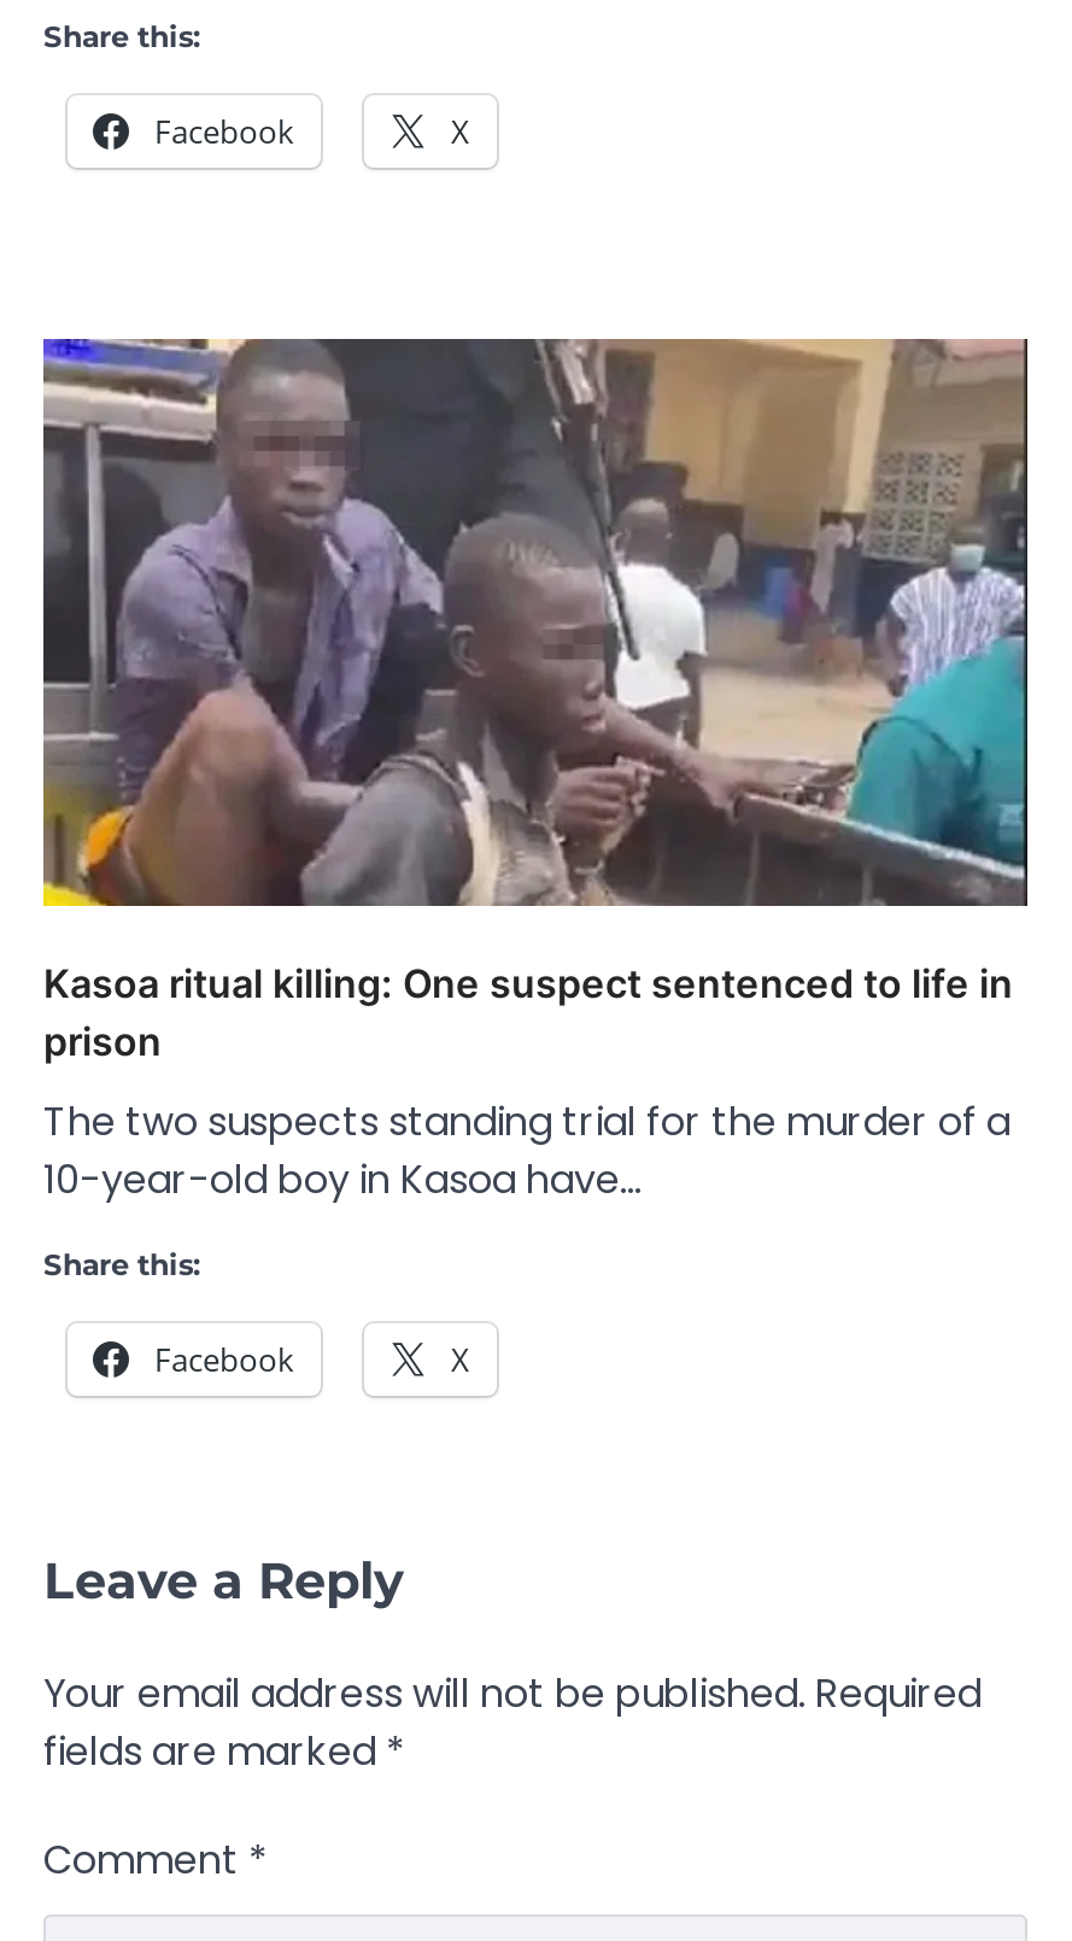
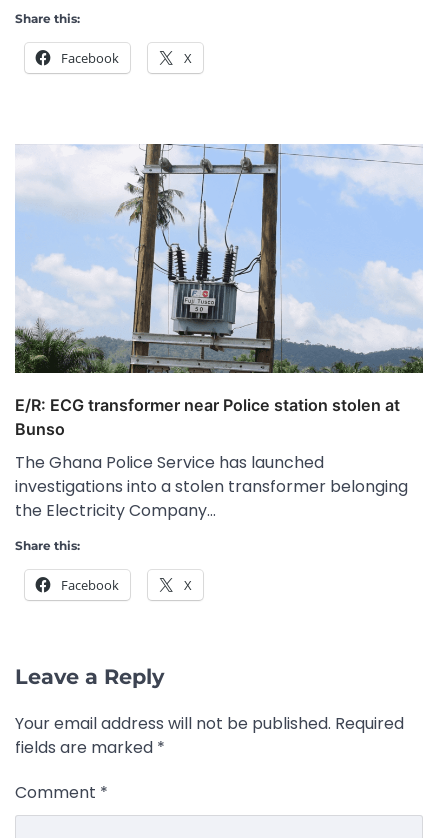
- [image]
- Kasoa ritual killing: One suspect sentenced to life in
- prison
+ [image]
+ E/R: ECG transformer near Police station stolen at
+ Bunso

- The two suspects standing trial for the murder of a
- 10-year-old boy in Kasoa have…
+ The Ghana Police Service has launched
+ investigations into a stolen transformer belonging
+ the Electricity Company…
